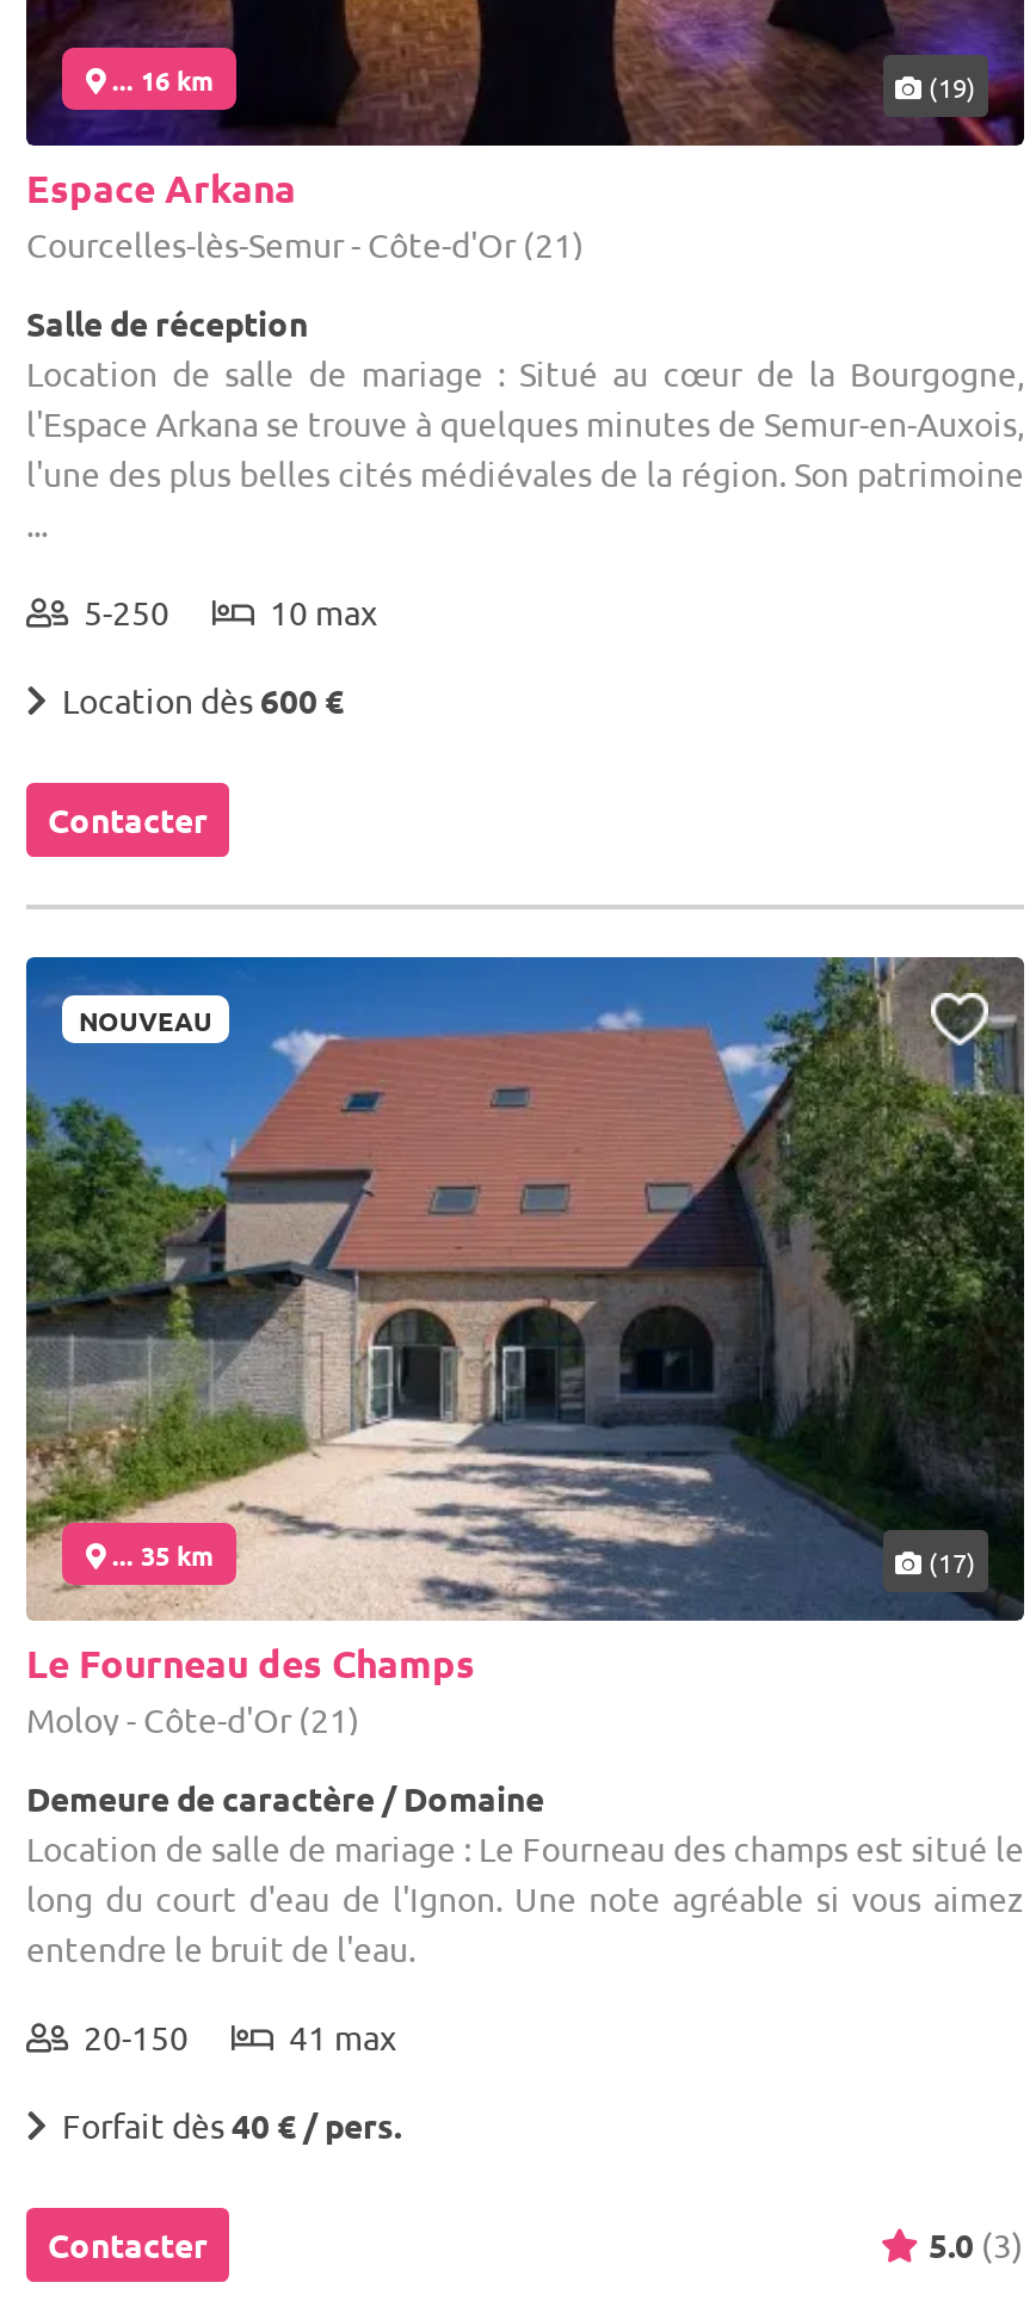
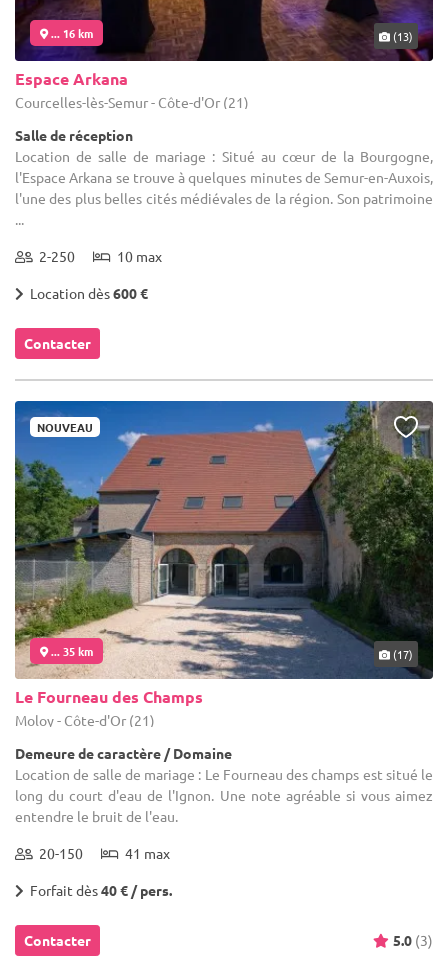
- (19)
+ (13)

- 5-250
+ 2-250
